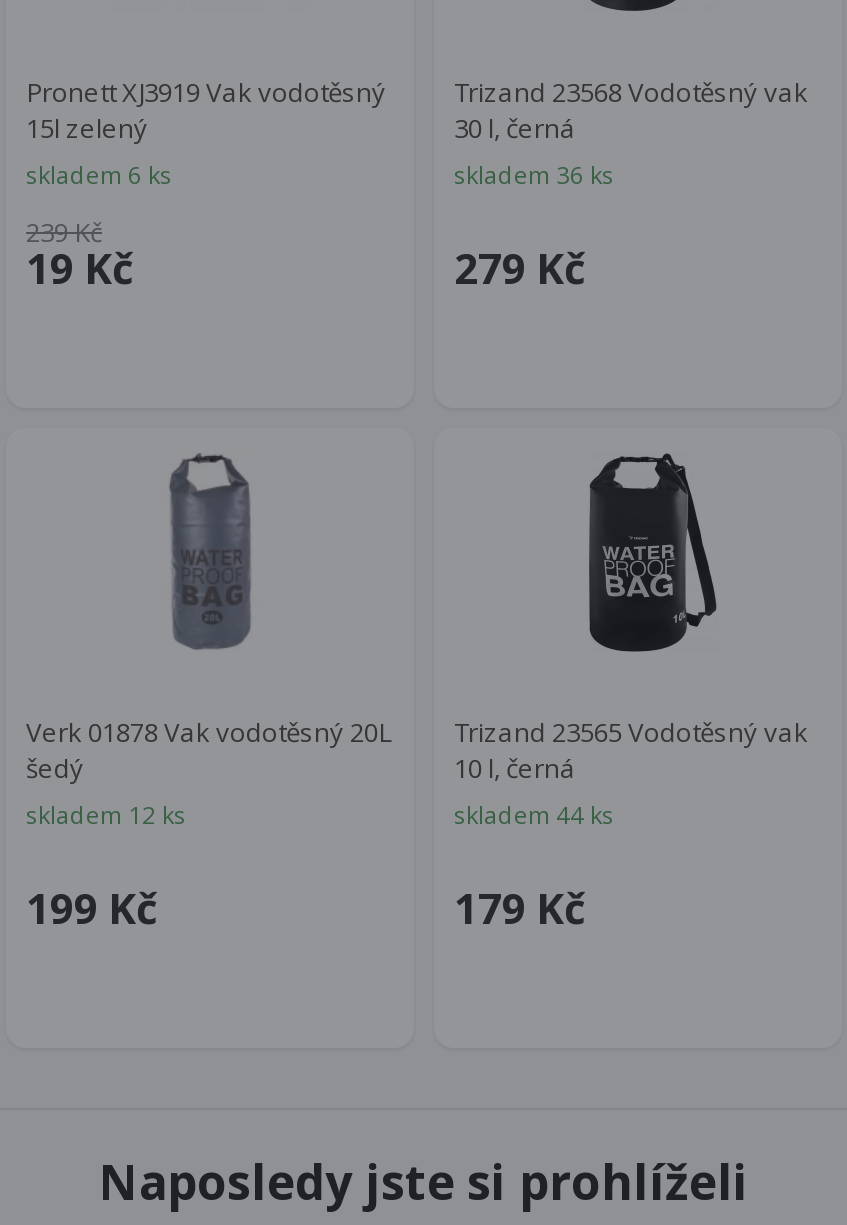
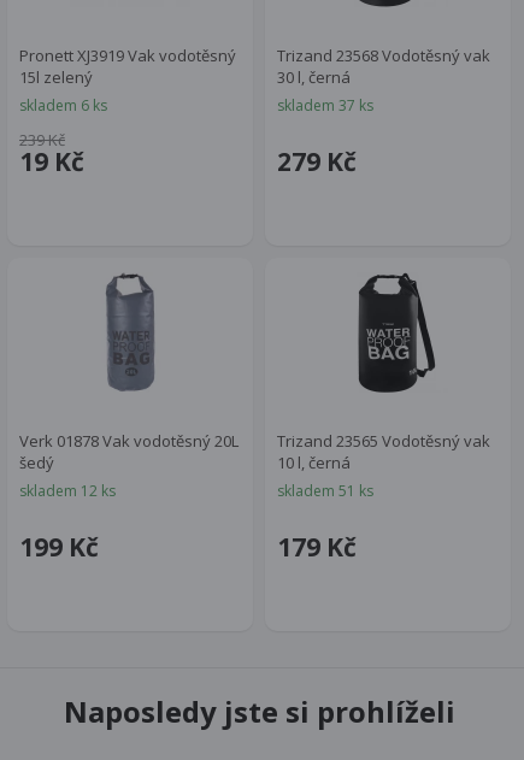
- skladem 36 ks
+ skladem 37 ks

- skladem 44 ks
+ skladem 51 ks
